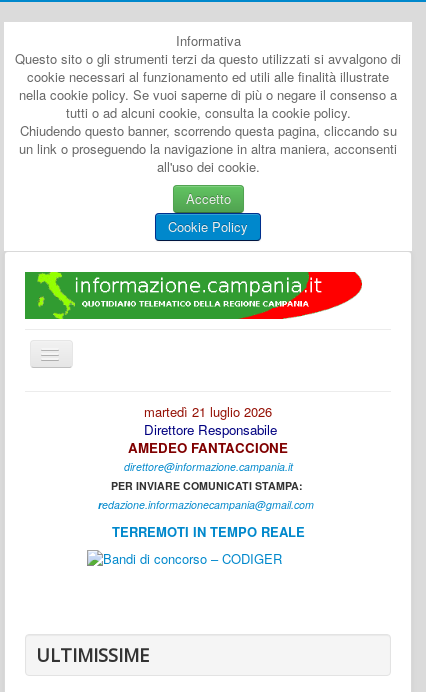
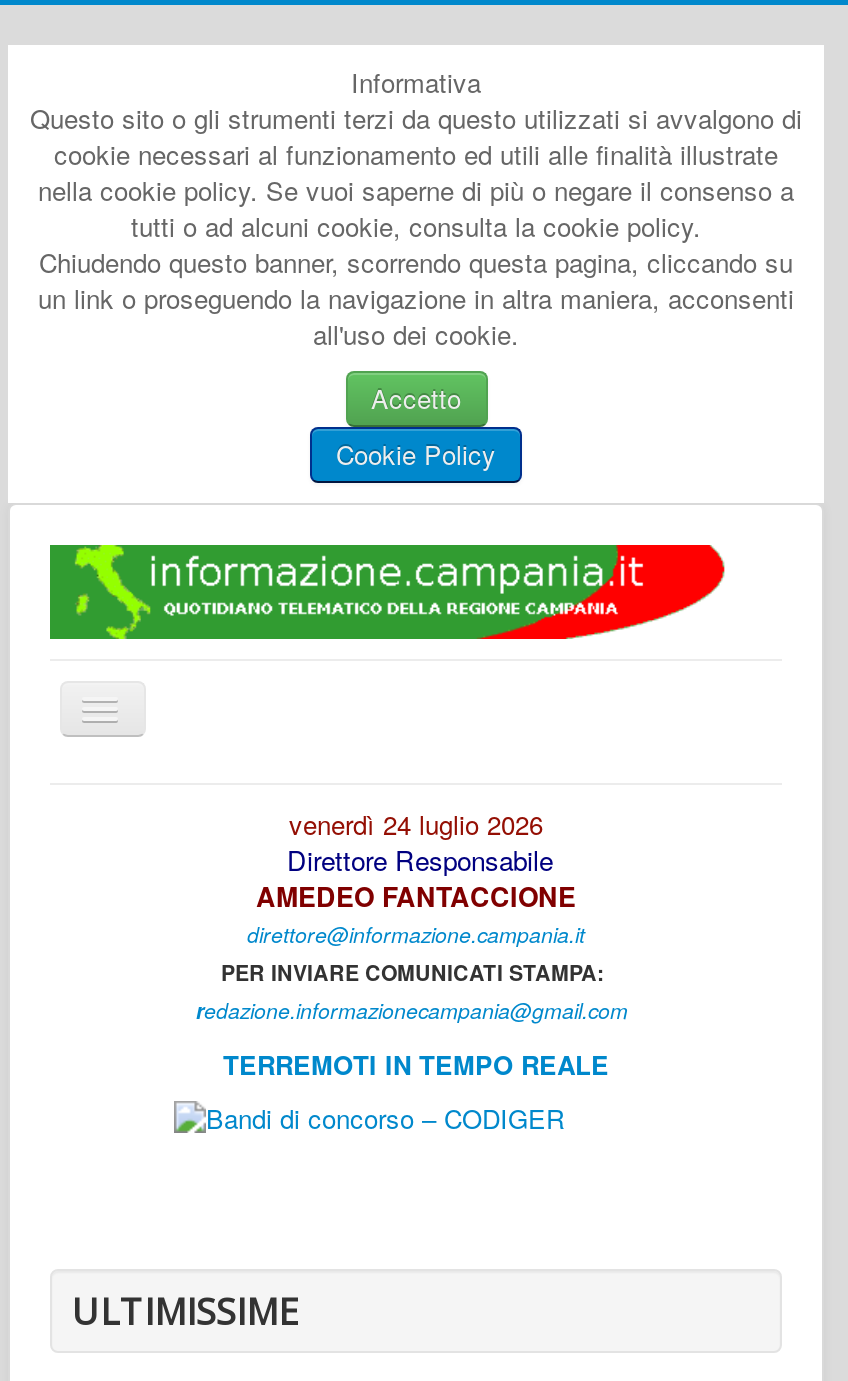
- martedì 21 luglio 2026
+ venerdì 24 luglio 2026
